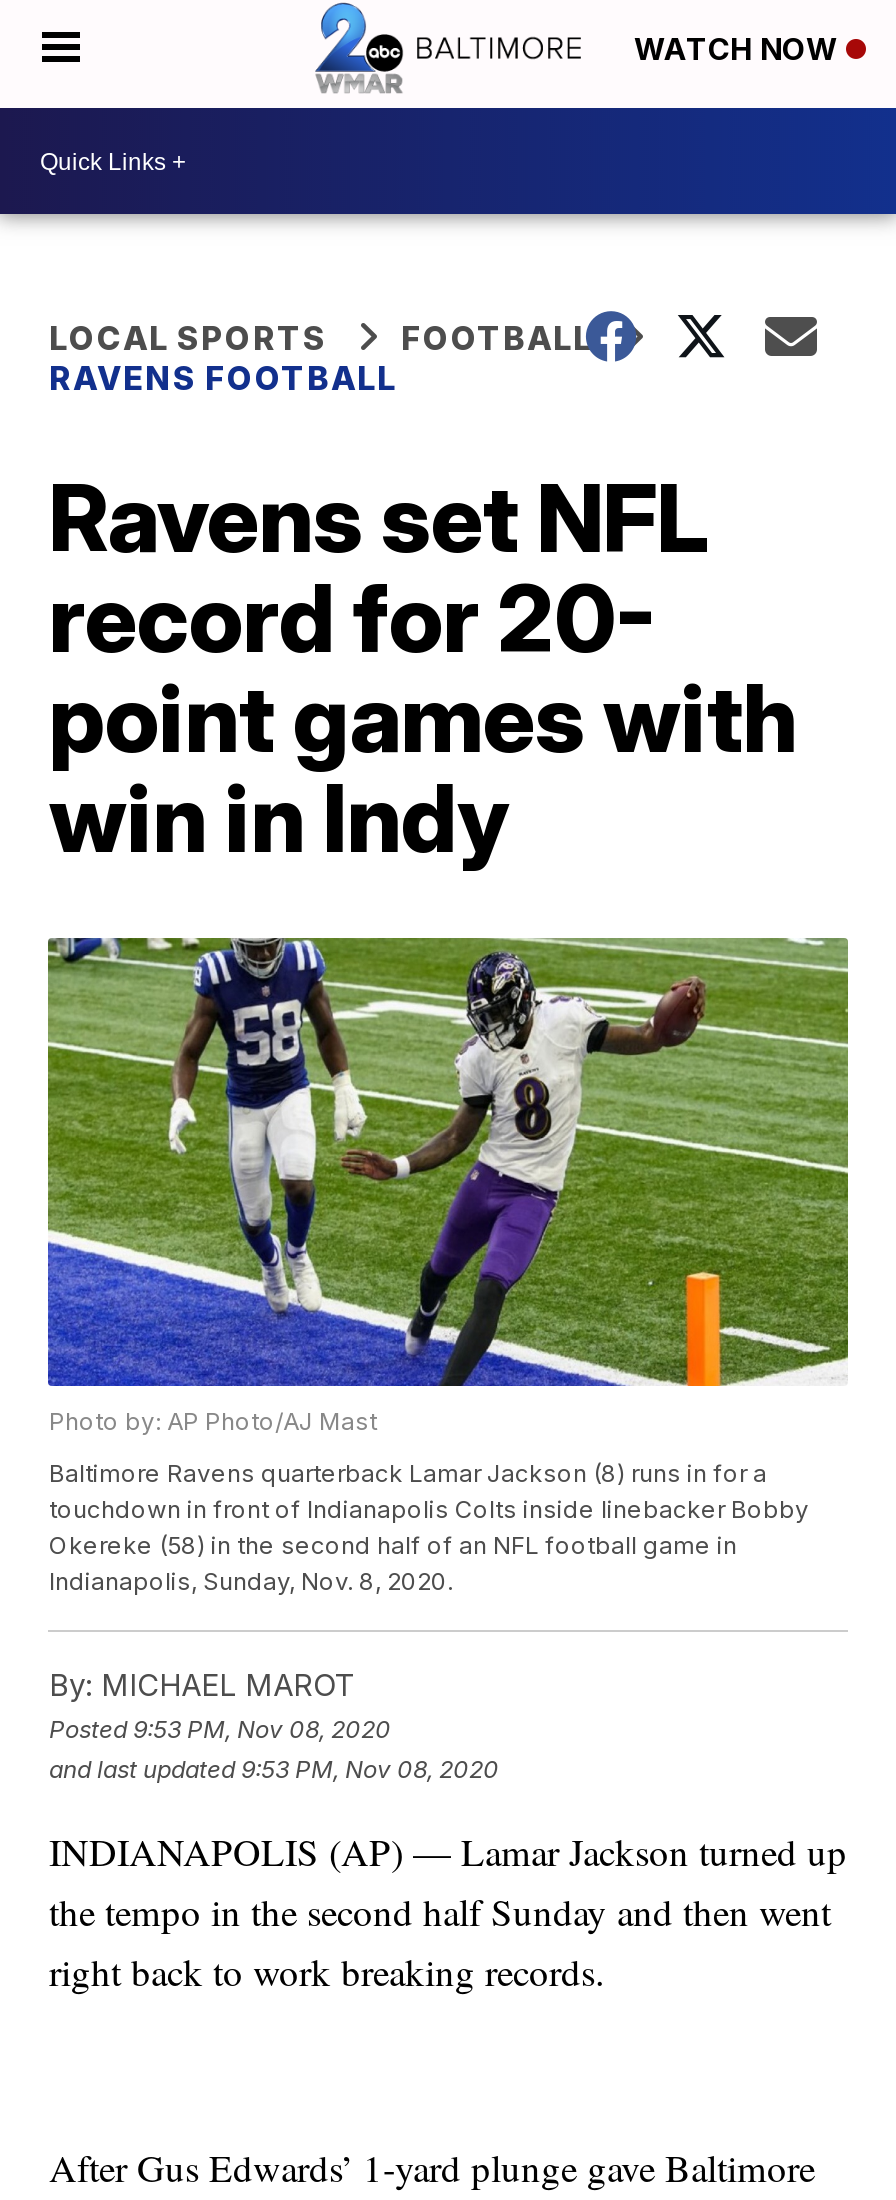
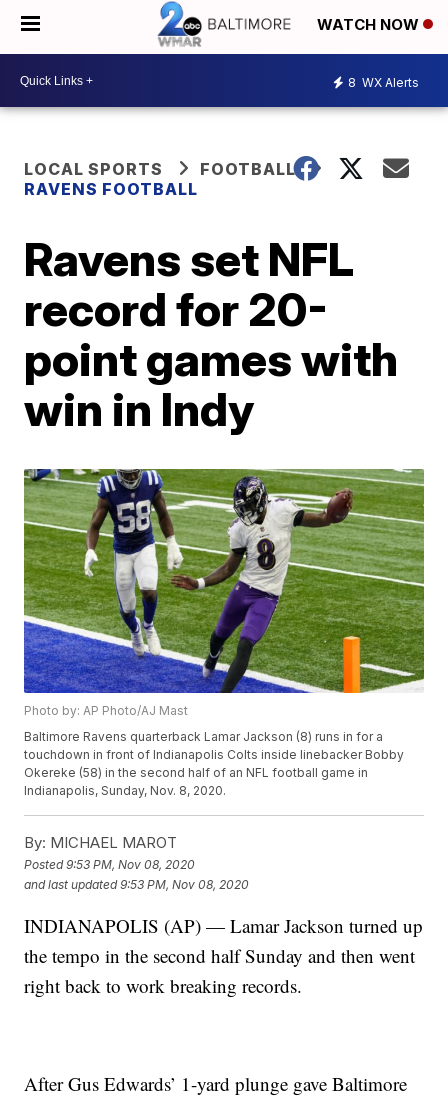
+ 8 WX Alerts
